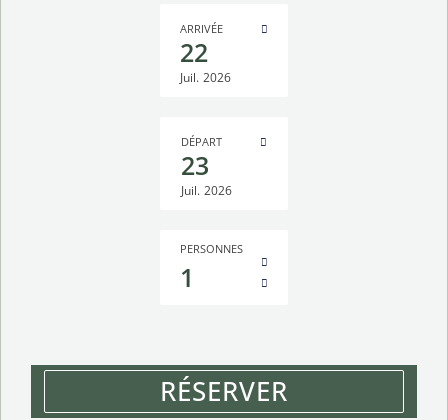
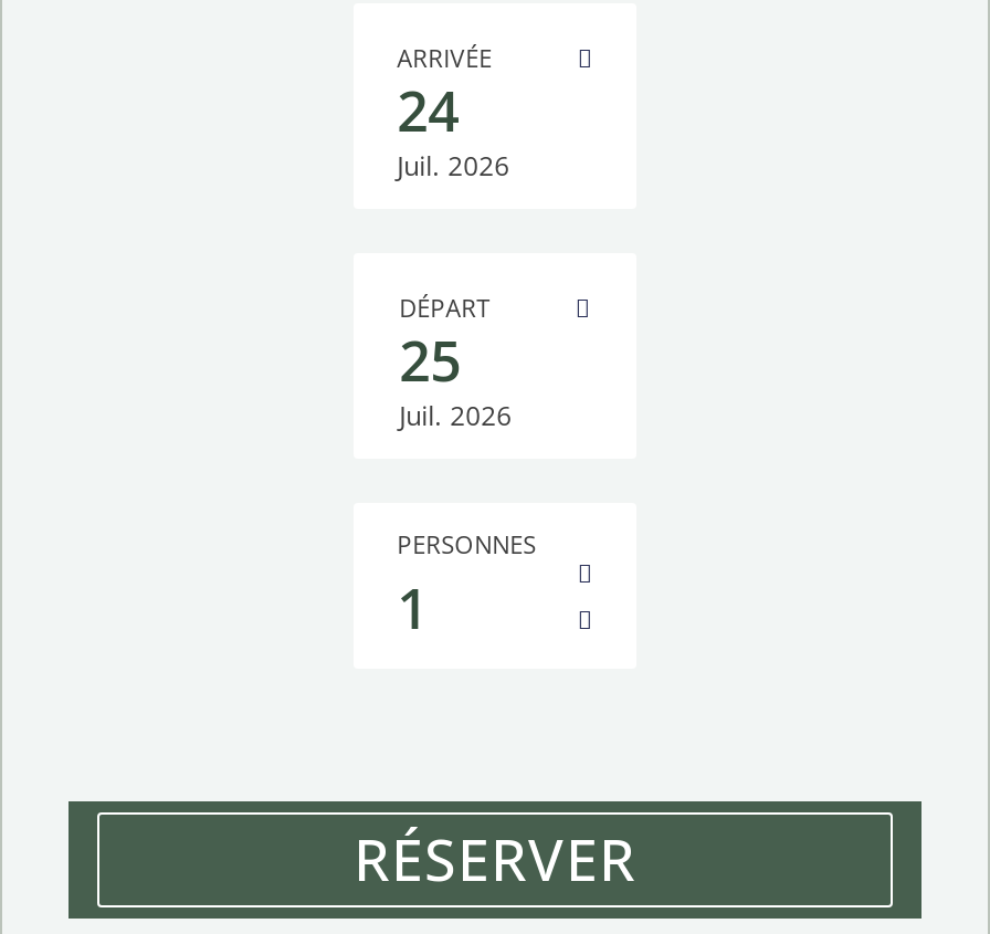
- 22
+ 24

- 23
+ 25
